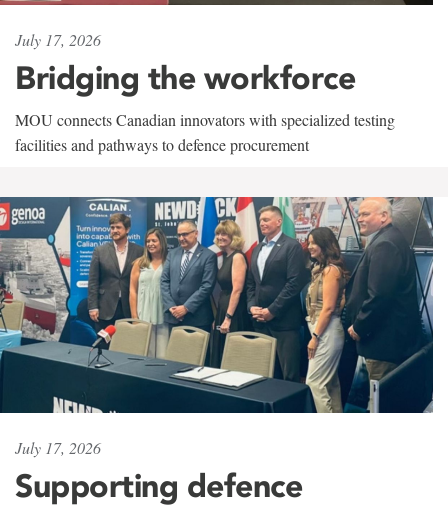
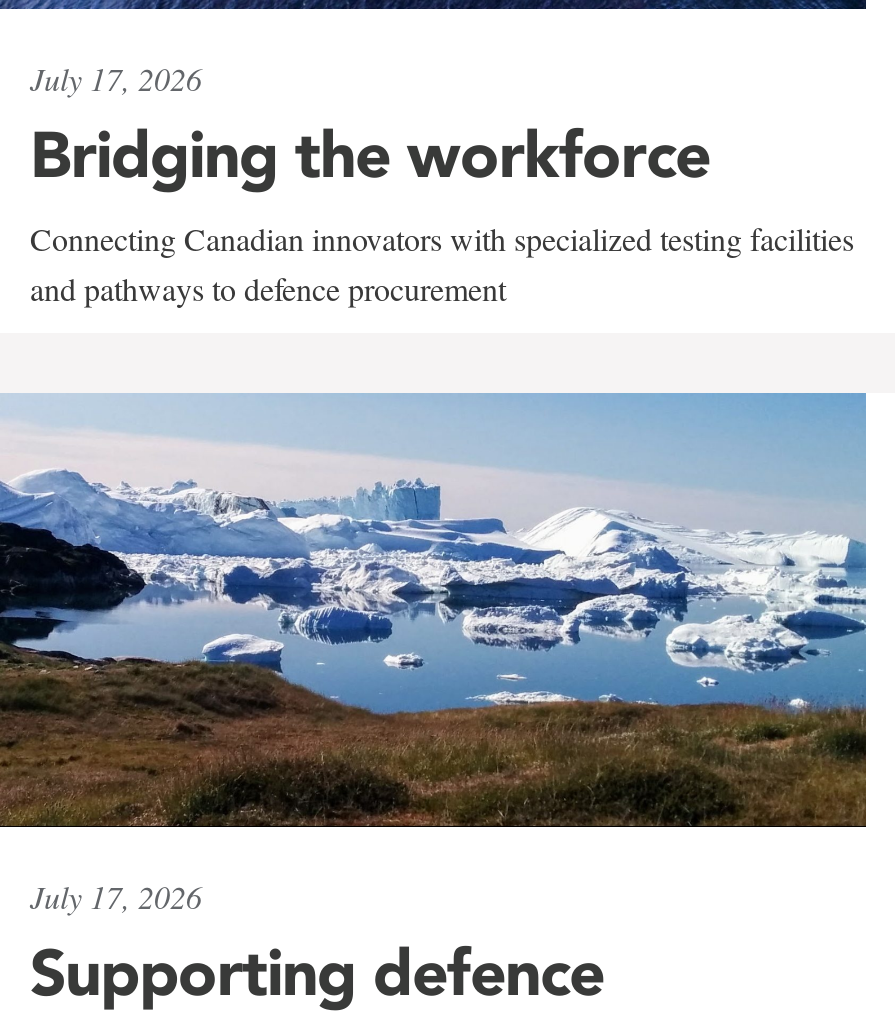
- MOU connects Canadian innovators with specialized testing
- facilities and pathways to defence procurement
+ Connecting Canadian innovators with specialized testing facilities
+ and pathways to defence procurement

- [image]
+ [image]
